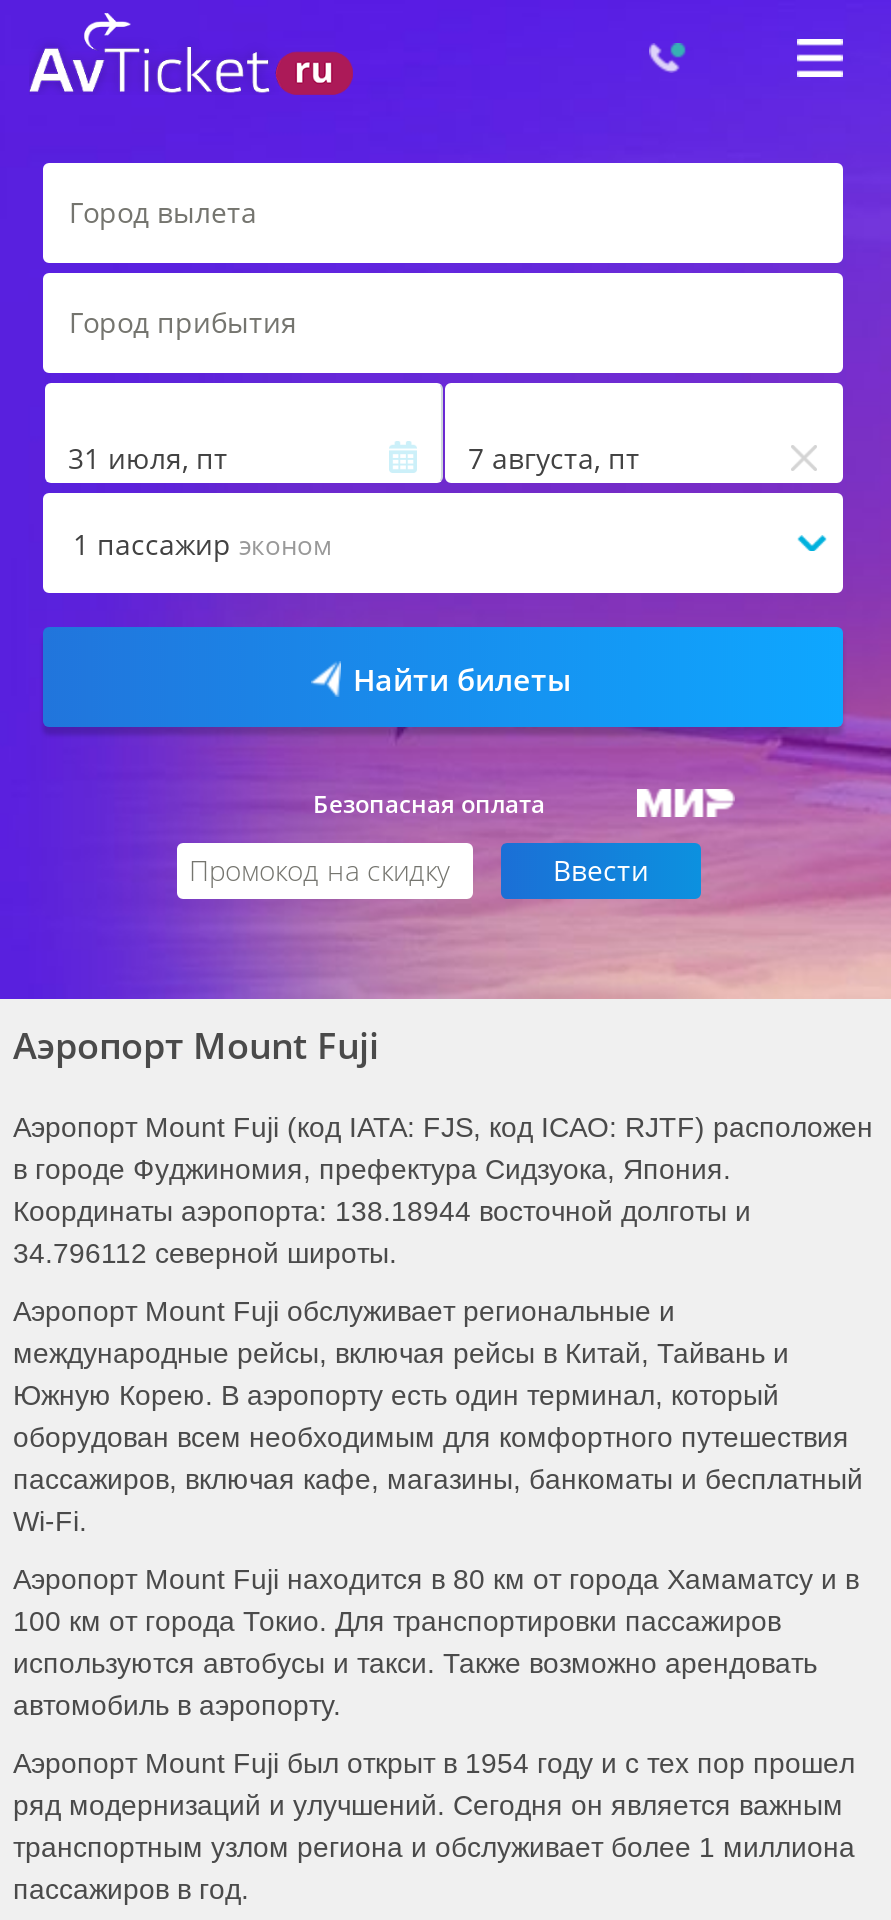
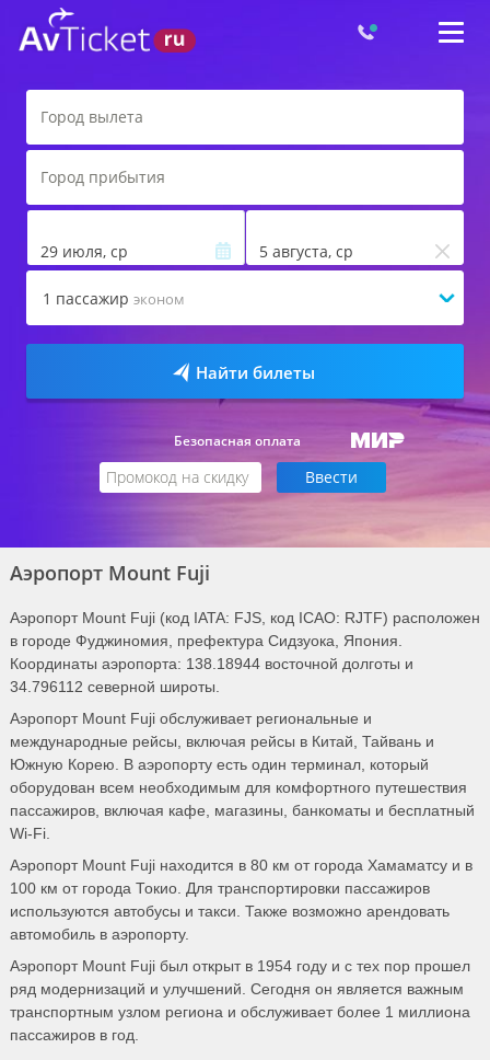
- 31 июля, пт
+ 29 июля, ср

- 7 августа, пт
+ 5 августа, ср
